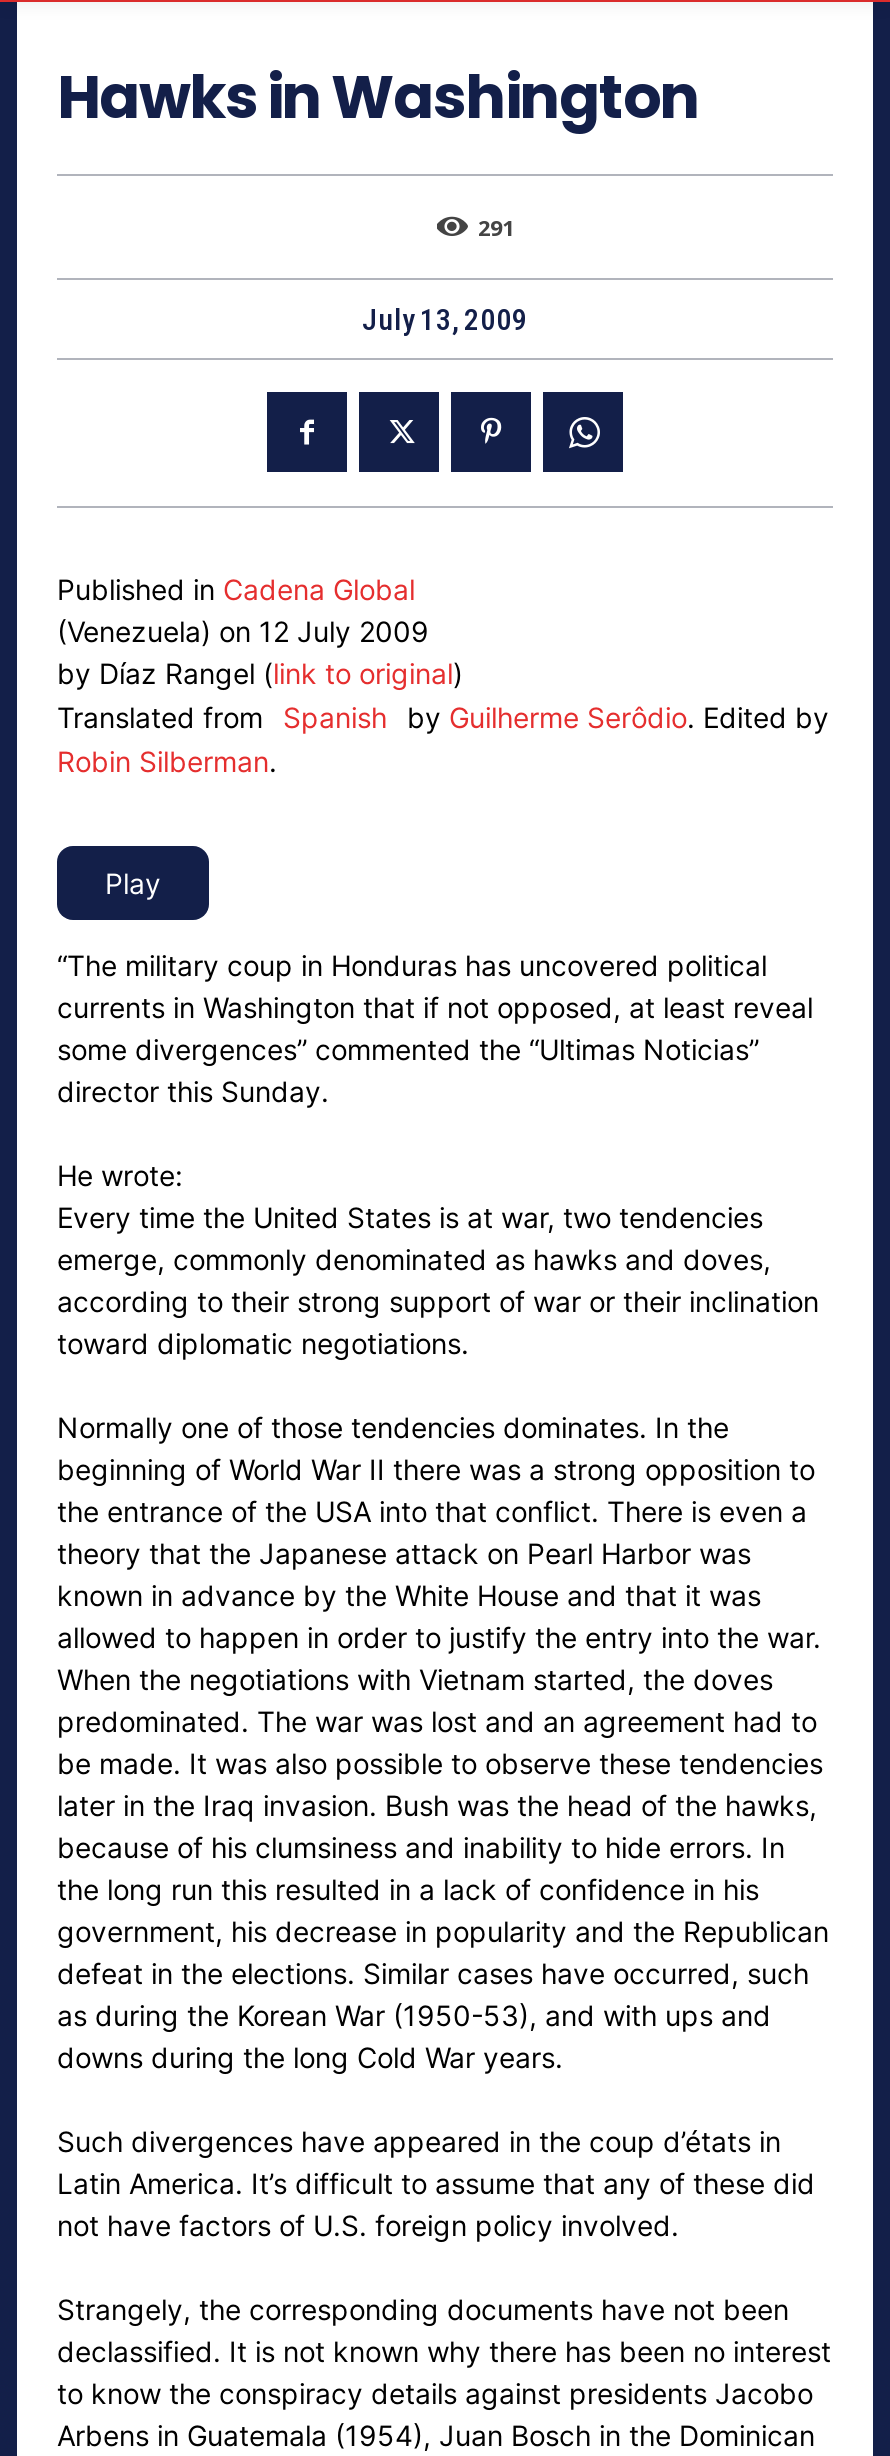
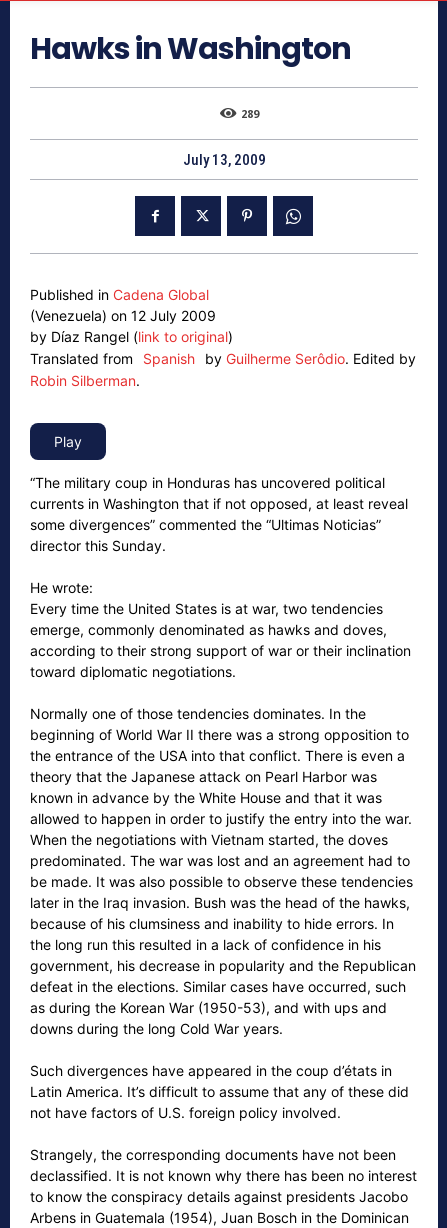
- 291
+ 289
